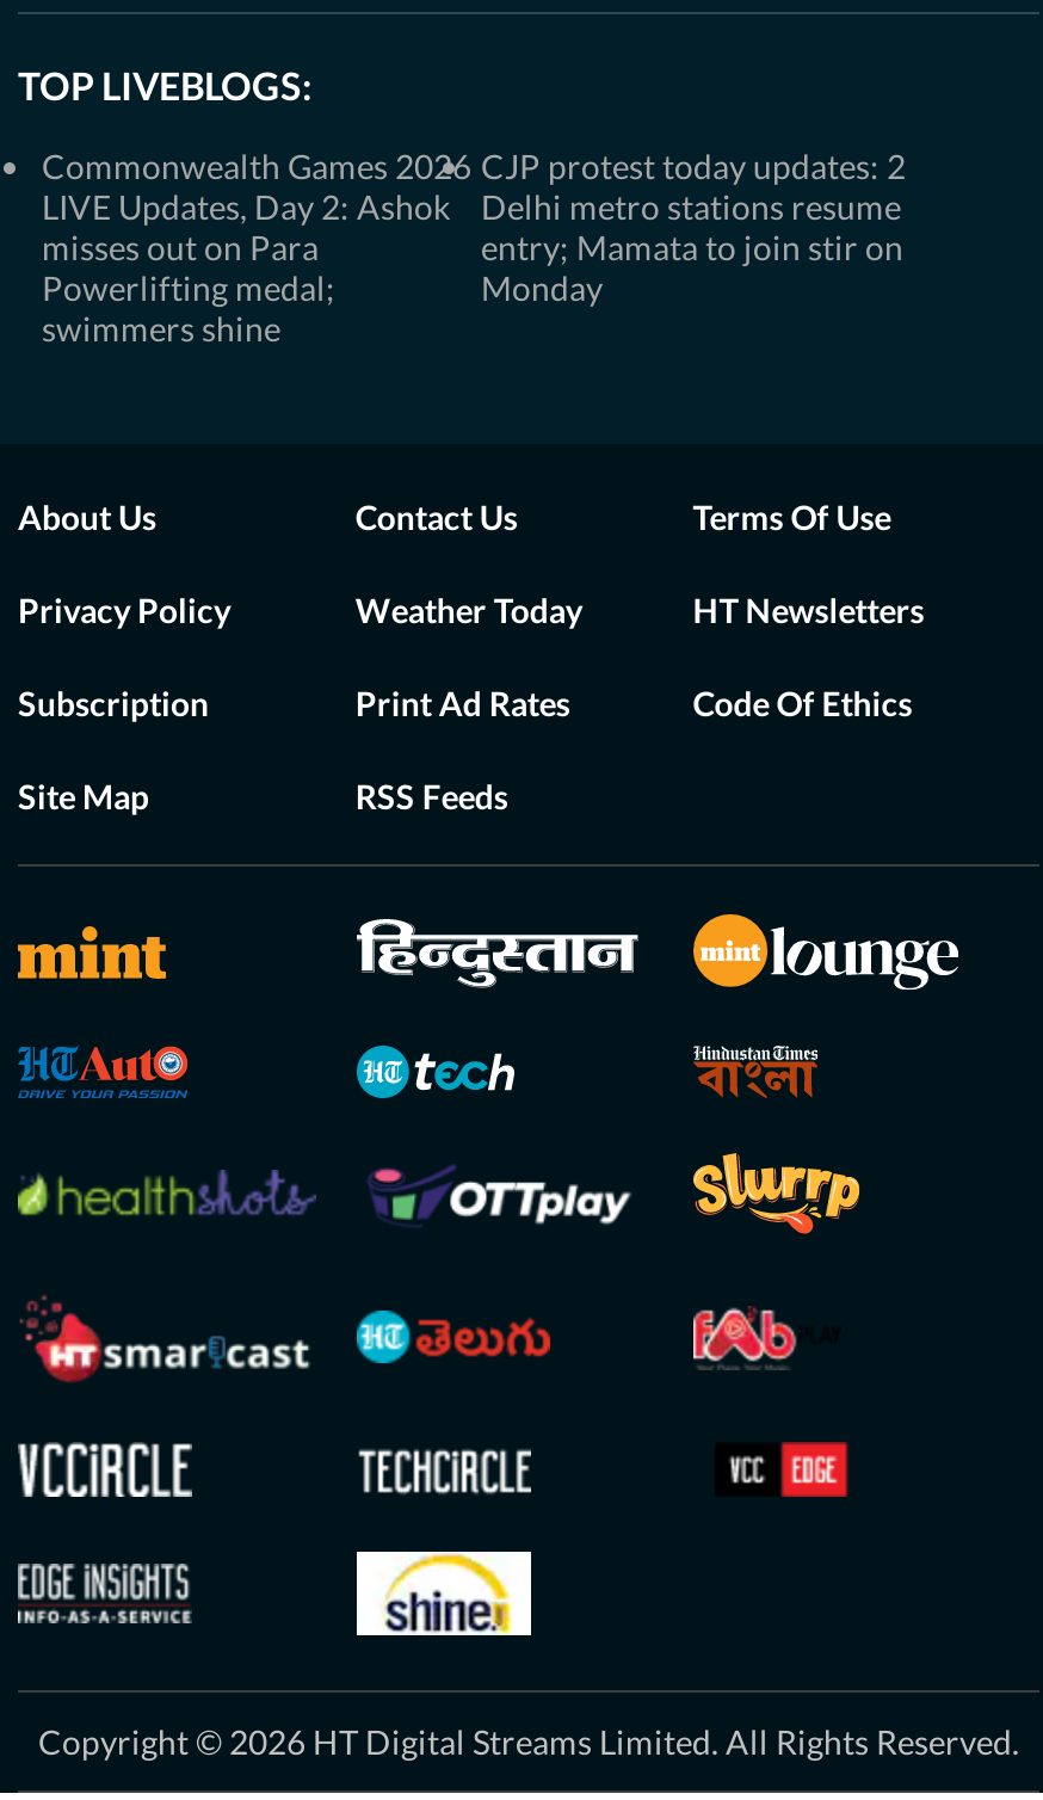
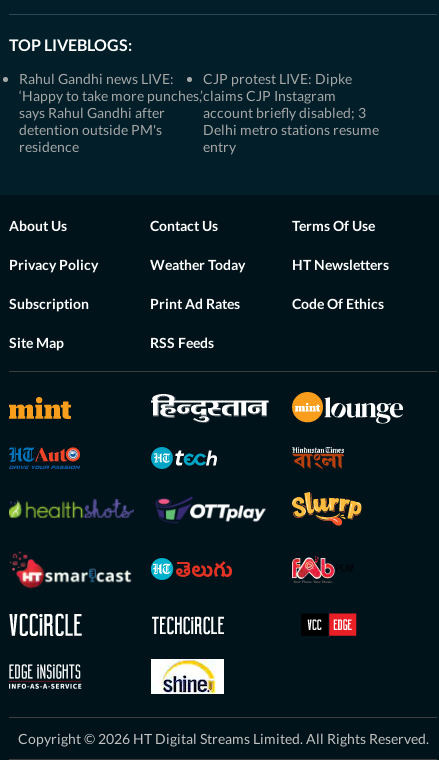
- Commonwealth Games 2026
- LIVE Updates, Day 2: Ashok
- misses out on Para
- Powerlifting medal;
- swimmers shine
+ Rahul Gandhi news LIVE:
+ ‘Happy to take more punches,’
+ says Rahul Gandhi after
+ detention outside PM's
+ residence

- CJP protest today updates: 2
+ CJP protest LIVE: Dipke
+ claims CJP Instagram
+ account briefly disabled; 3

moved down: Delhi metro stations resume

- entry; Mamata to join stir on
- Monday
+ entry
